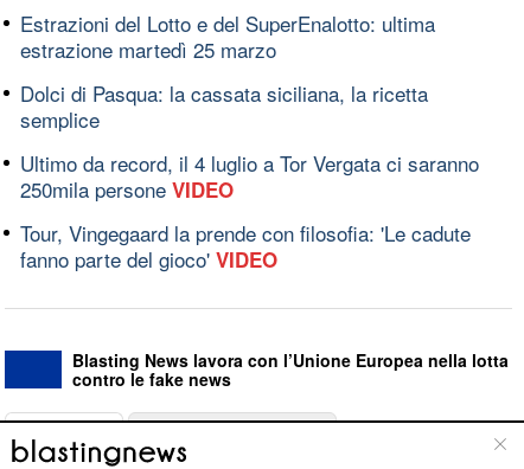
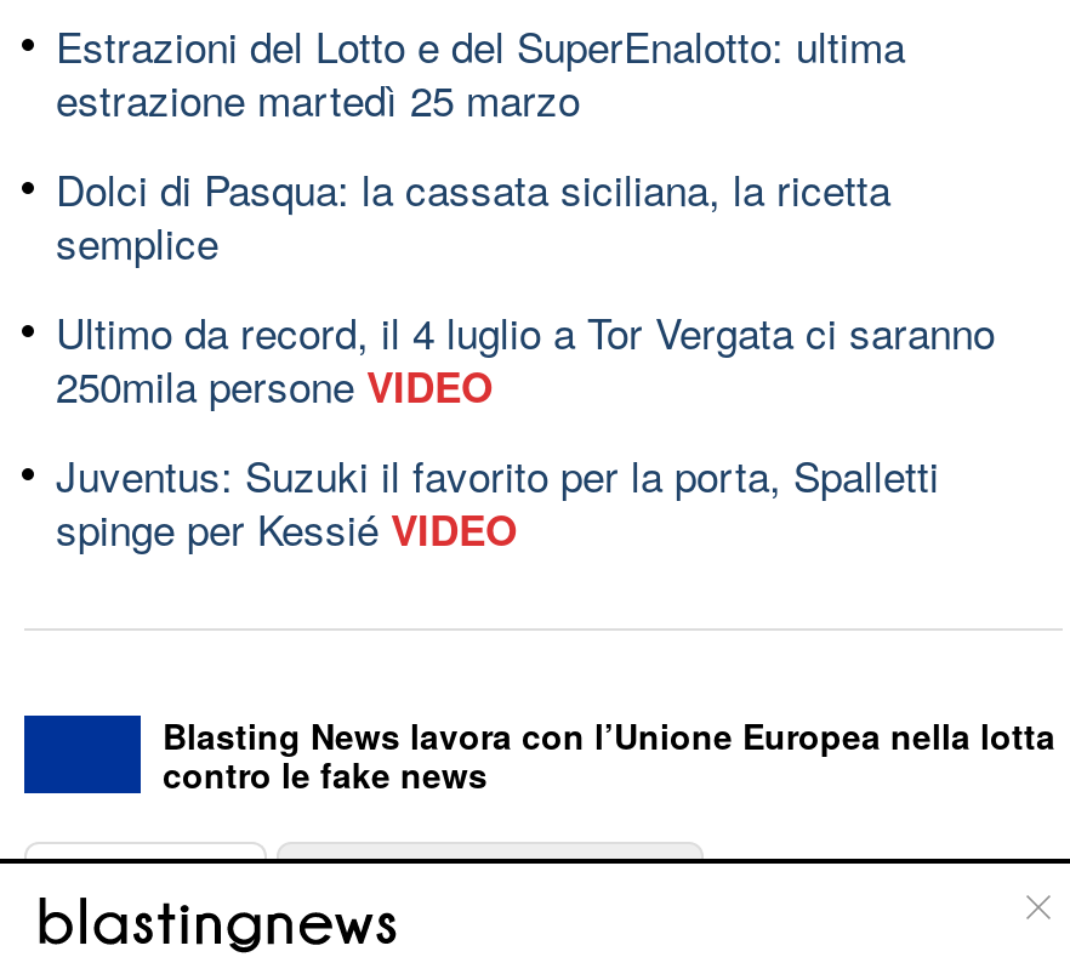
- Tour, Vingegaard la prende con filosofia: 'Le cadute
- fanno parte del gioco' VIDEO
+ Juventus: Suzuki il favorito per la porta, Spalletti
+ spinge per Kessié VIDEO
